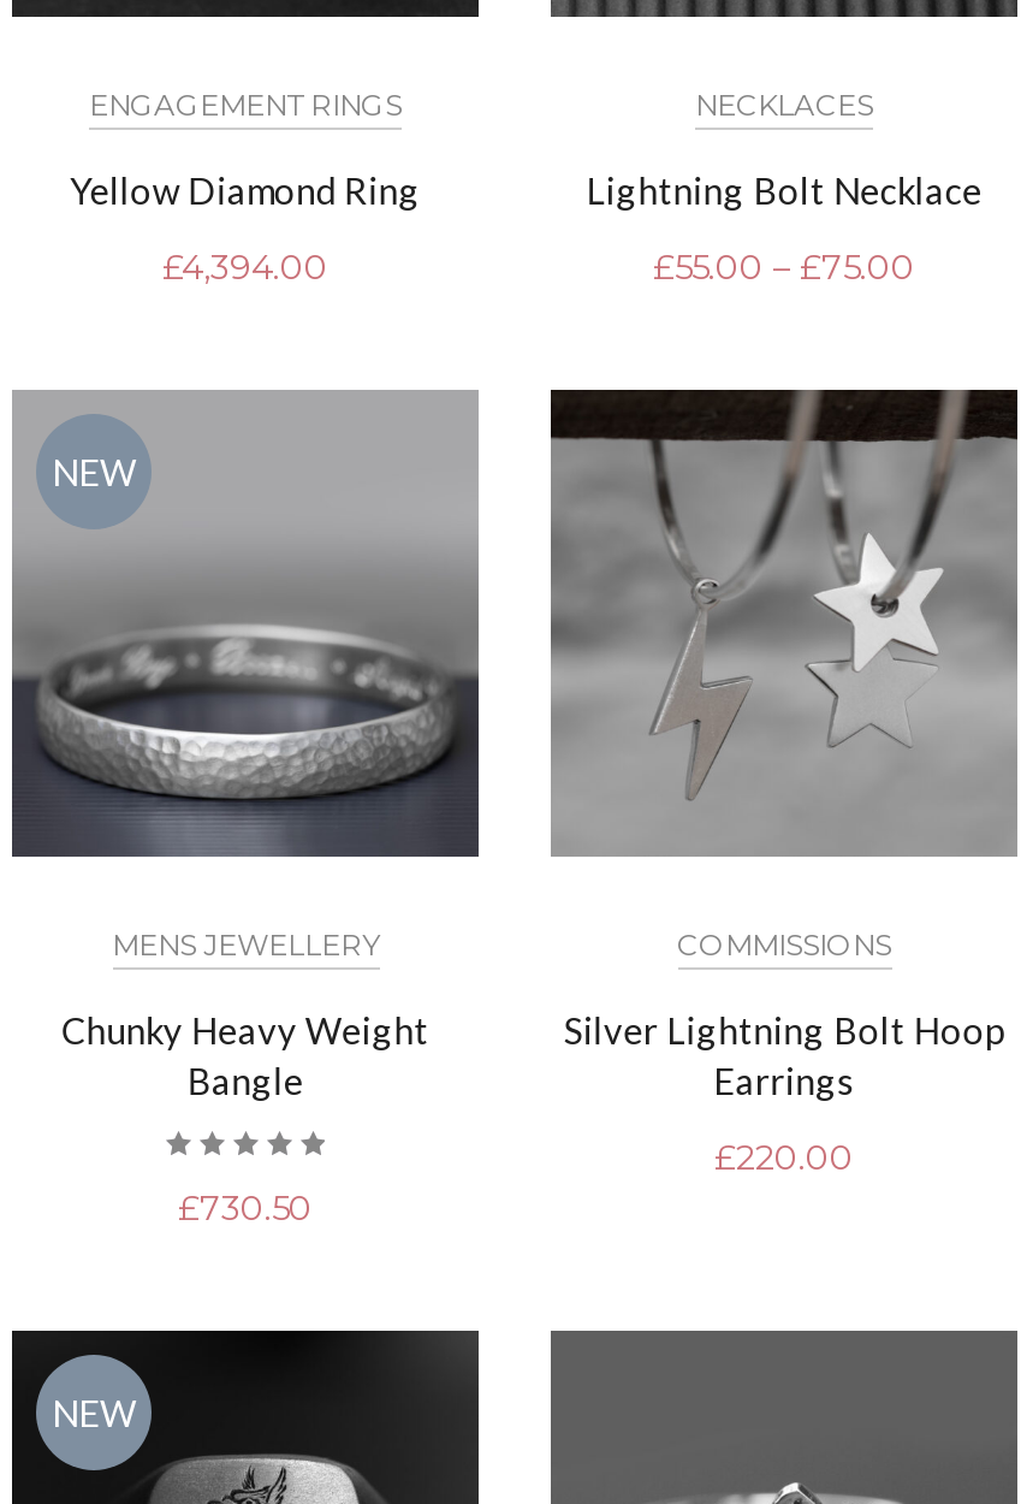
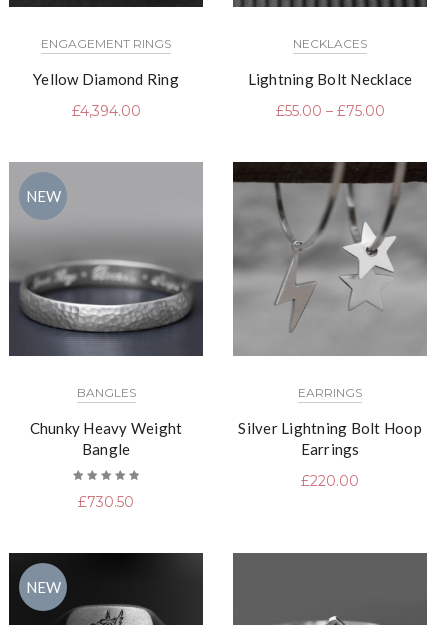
- MENS JEWELLERY
+ BANGLES

- COMMISSIONS
+ EARRINGS
